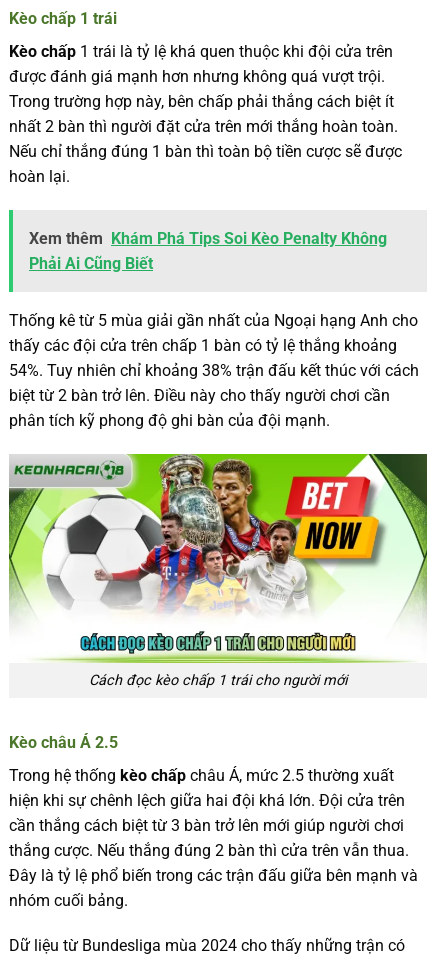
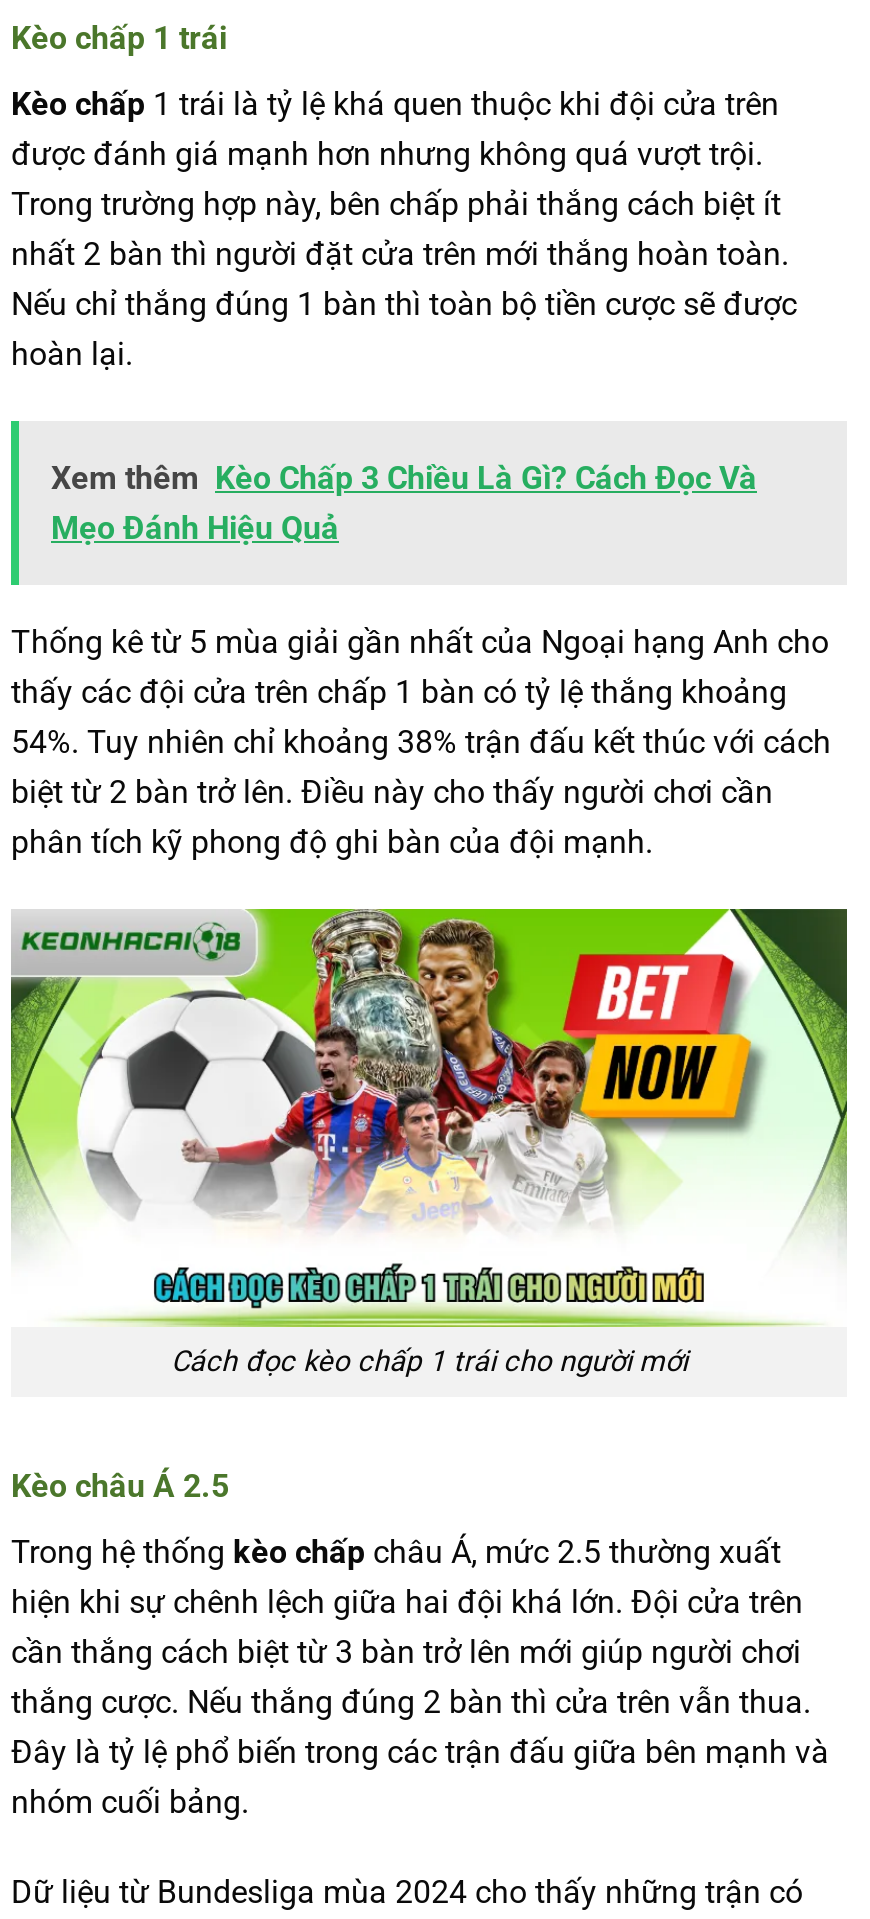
- Xem thêm Khám Phá Tips Soi Kèo Penalty Không
- Phải Ai Cũng Biết
+ Xem thêm Kèo Chấp 3 Chiều Là Gì? Cách Đọc Và
+ Mẹo Đánh Hiệu Quả
